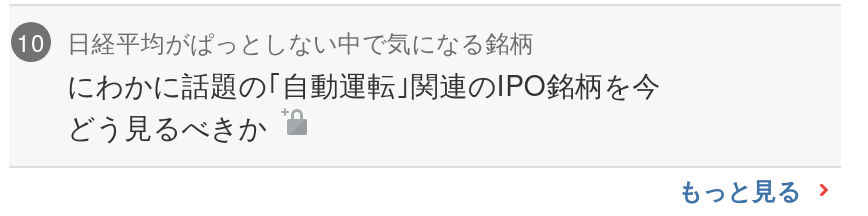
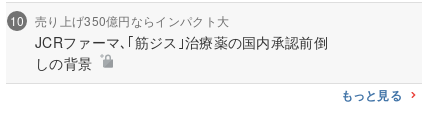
- 日経平均がぱっとしない中で気になる銘柄
- にわかに話題の｢自動運転｣関連のIPO銘柄を今
- どう見るべきか
+ 売り上げ350億円ならインパクト大
+ JCRファーマ､｢筋ジス｣治療薬の国内承認前倒
+ しの背景
